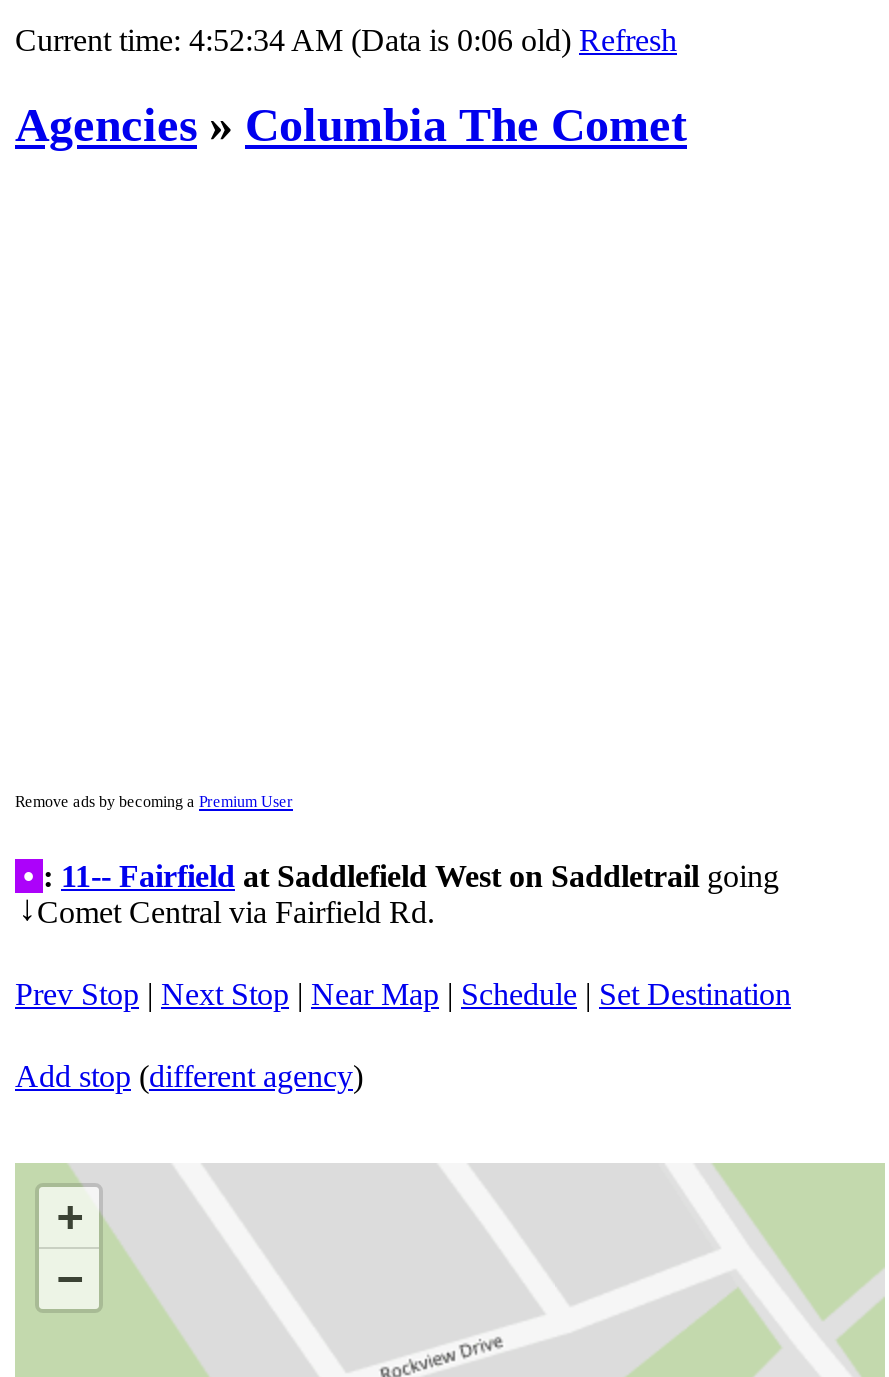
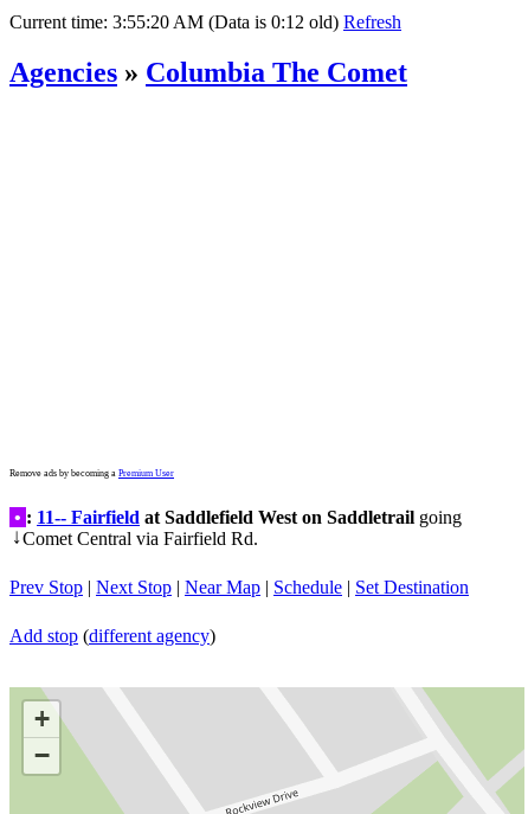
- Current time: 4:52:34 AM (Data is 0:06 old) Refresh
+ Current time: 3:55:20 AM (Data is 0:12 old) Refresh
